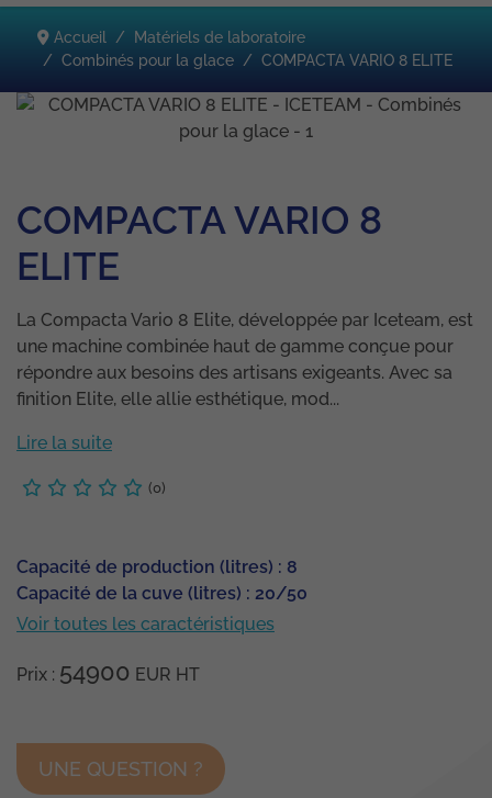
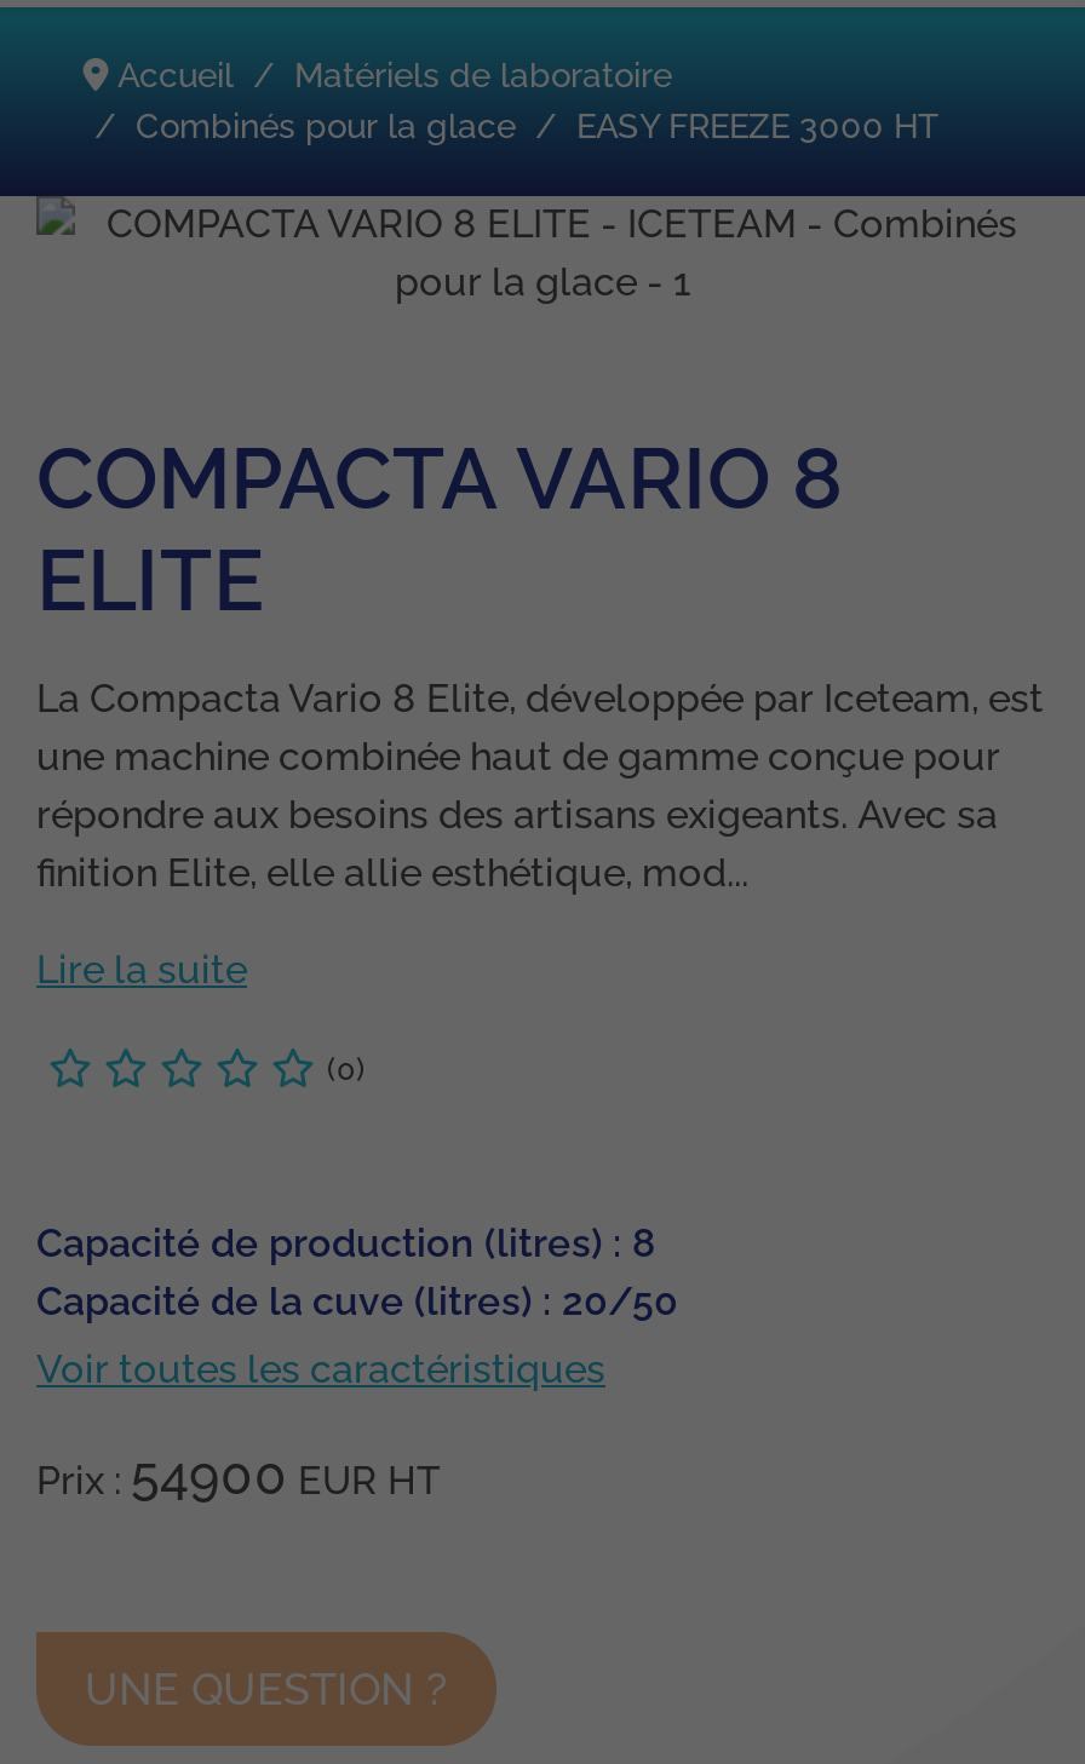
- COMPACTA VARIO 8 ELITE
+ EASY FREEZE 3000 HT
